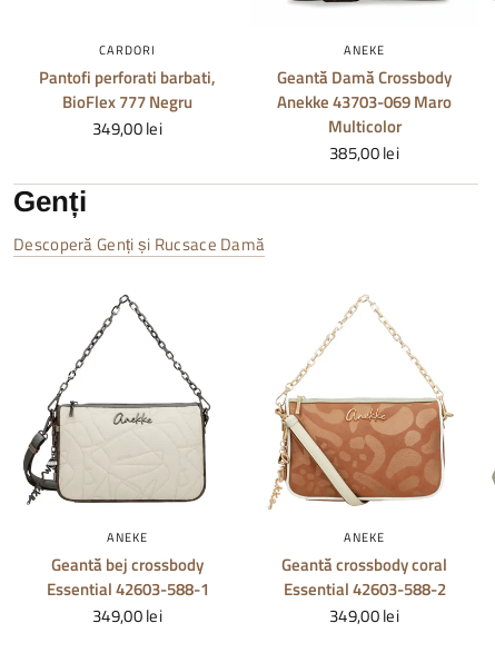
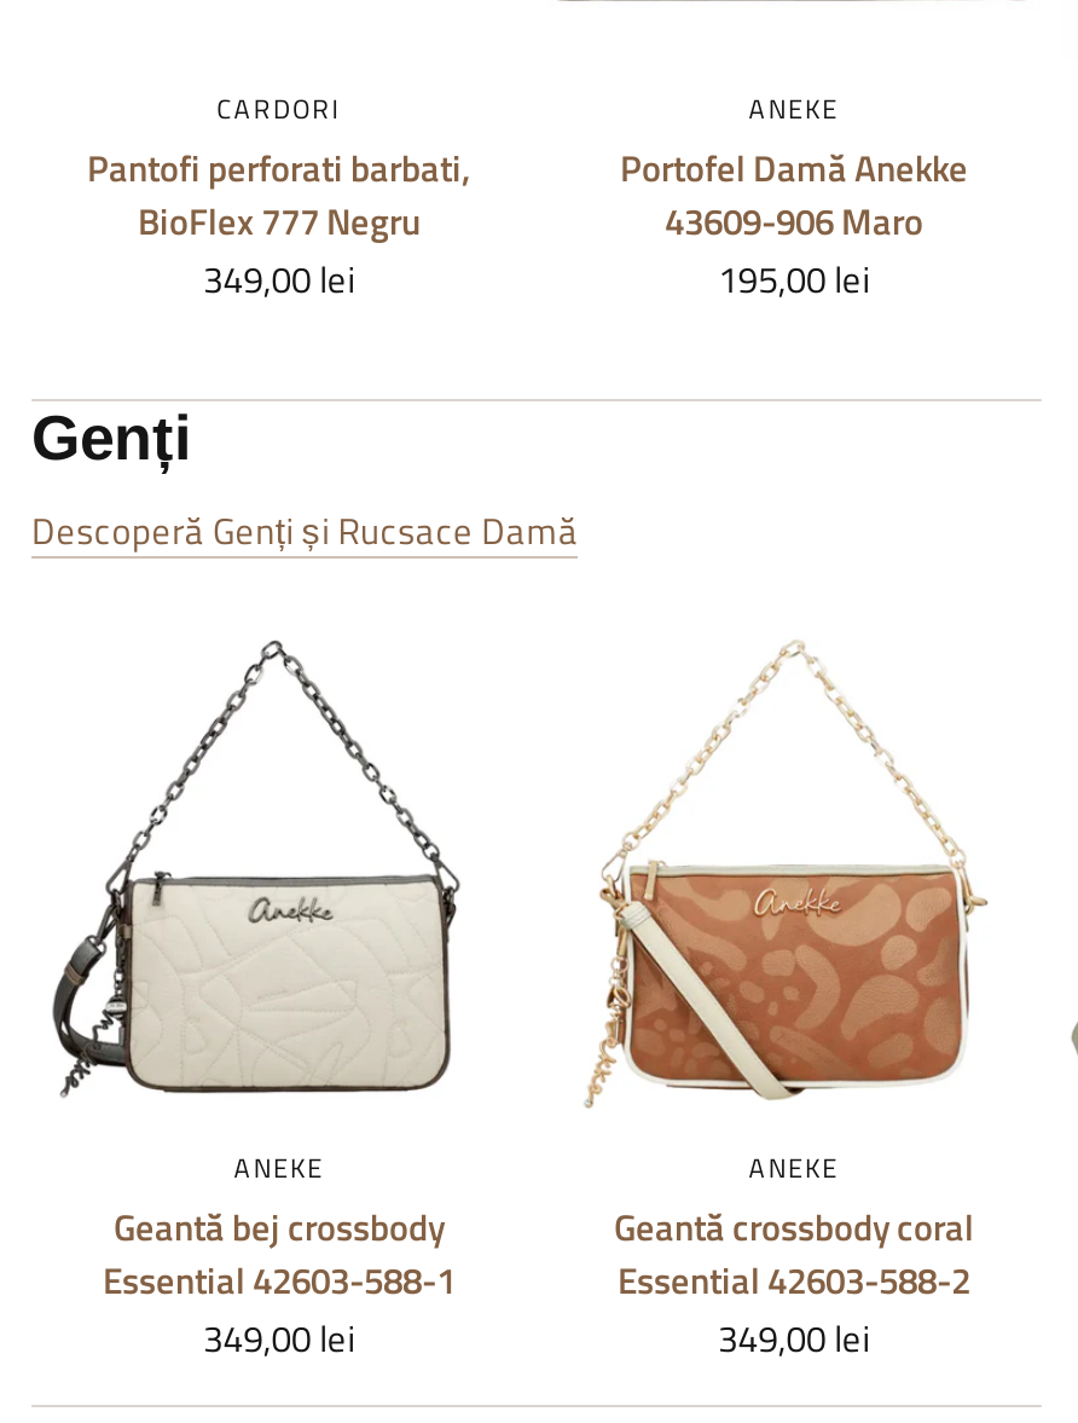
- Geantă Damă Crossbody
- Anekke 43703-069 Maro
- Multicolor
- 385,00 lei
+ Portofel Damă Anekke
+ 43609-906 Maro
+ 195,00 lei
